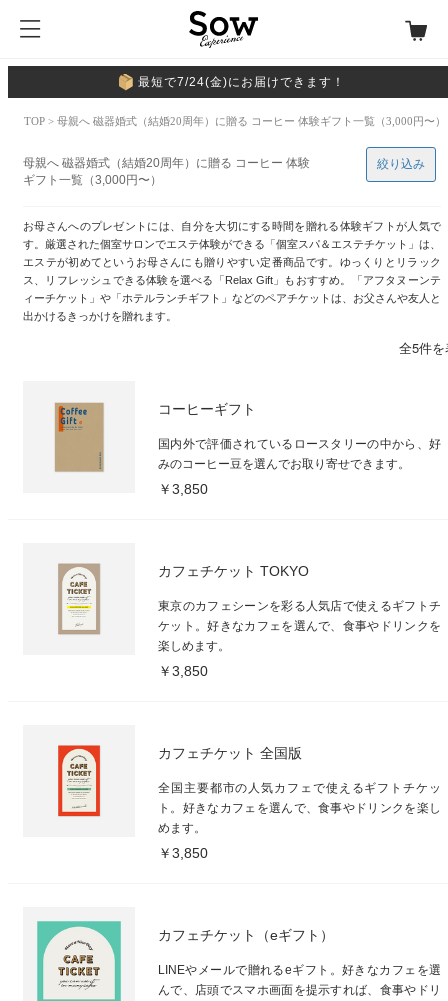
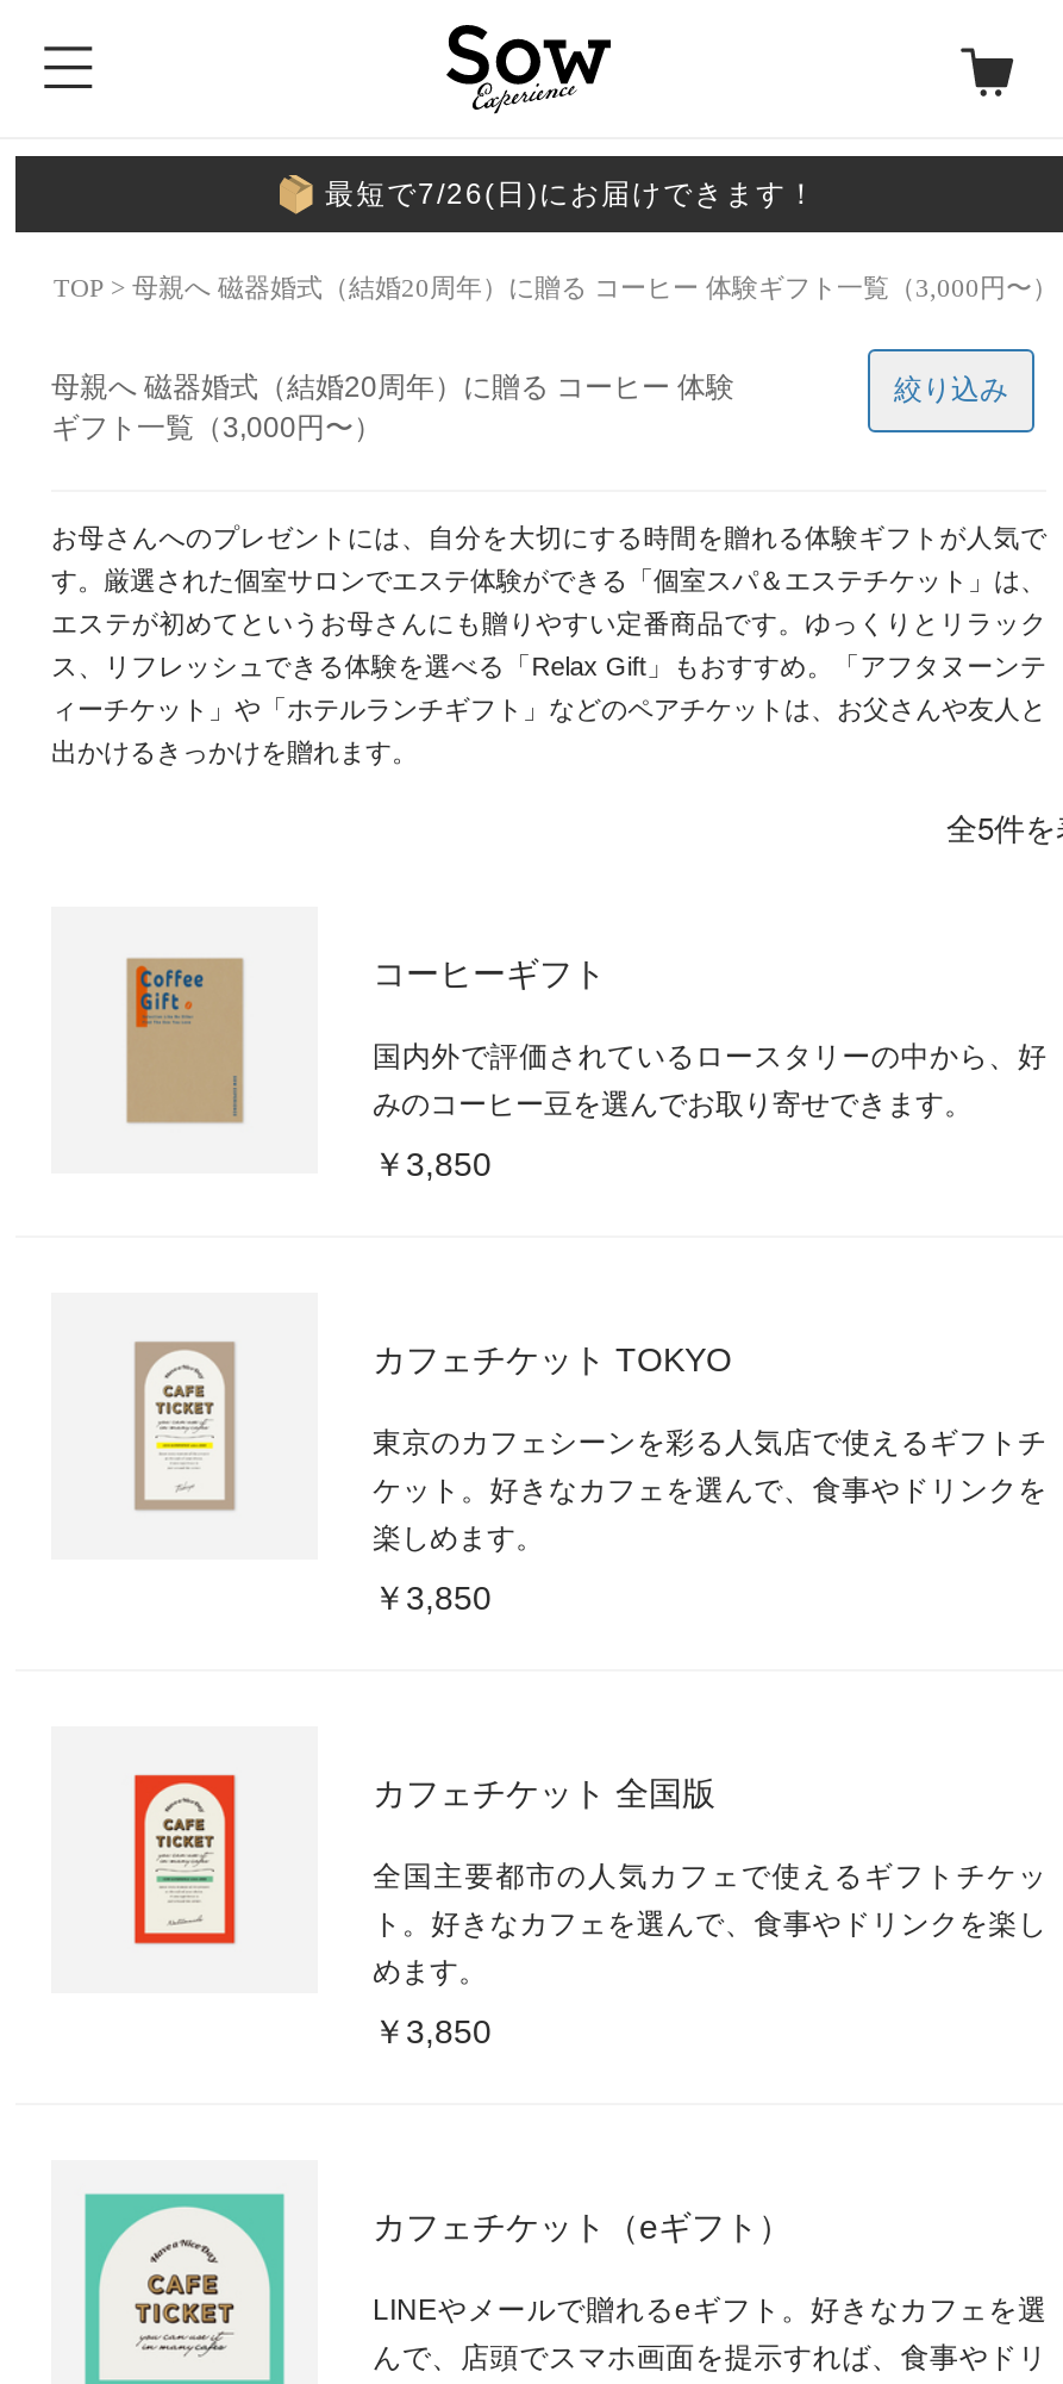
- 最短で7/24(金)にお届けできます！
+ 最短で7/26(日)にお届けできます！
